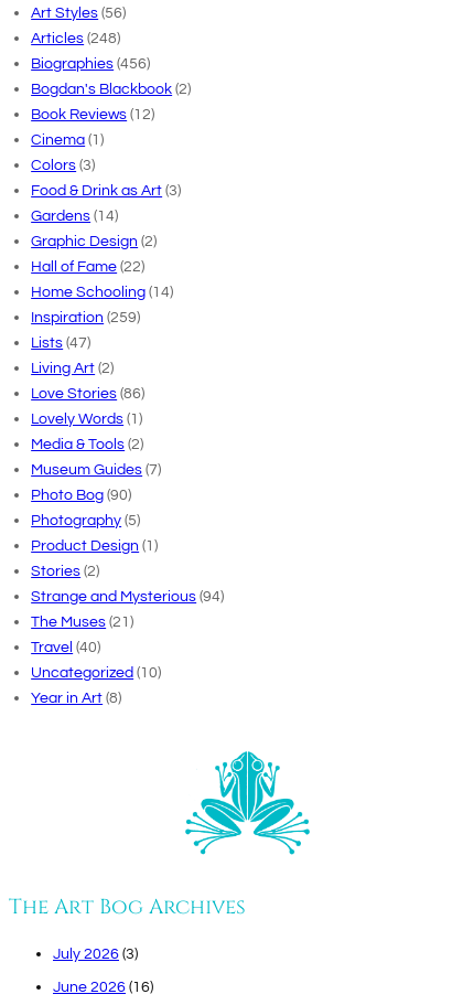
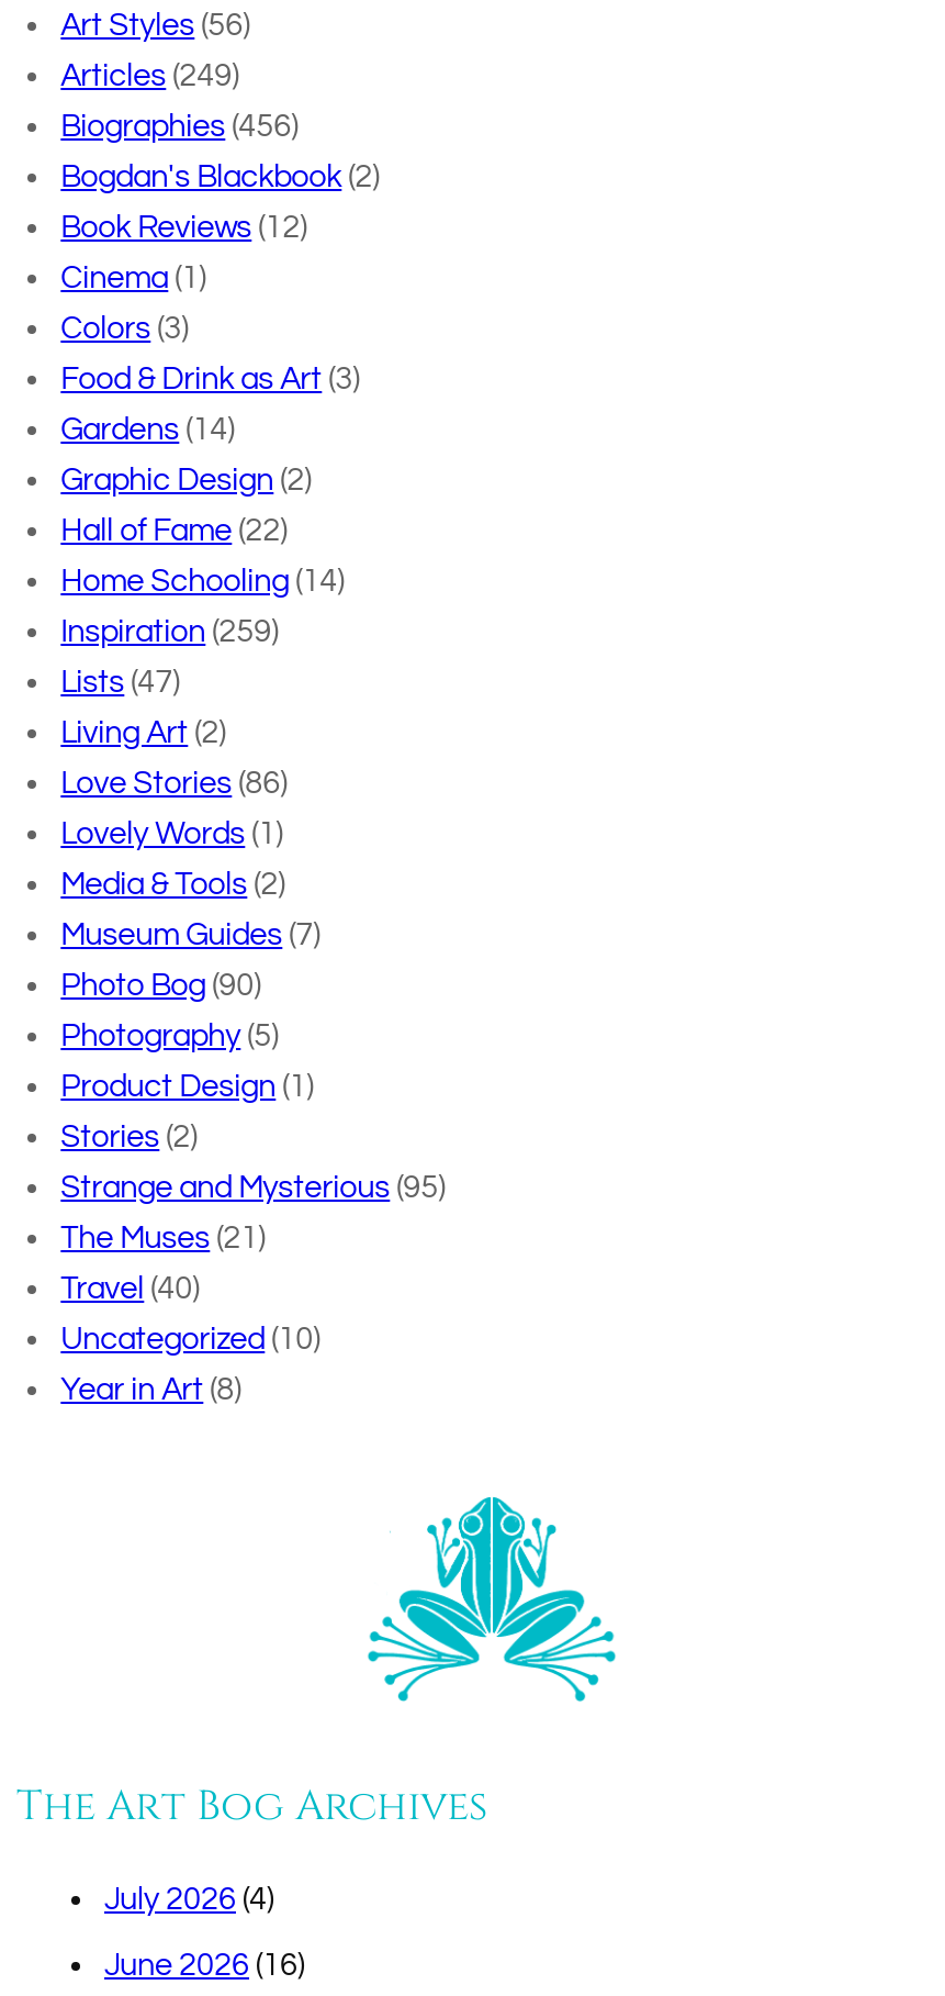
- Articles (248)
+ Articles (249)

- Strange and Mysterious (94)
+ Strange and Mysterious (95)

- July 2026 (3)
+ July 2026 (4)
